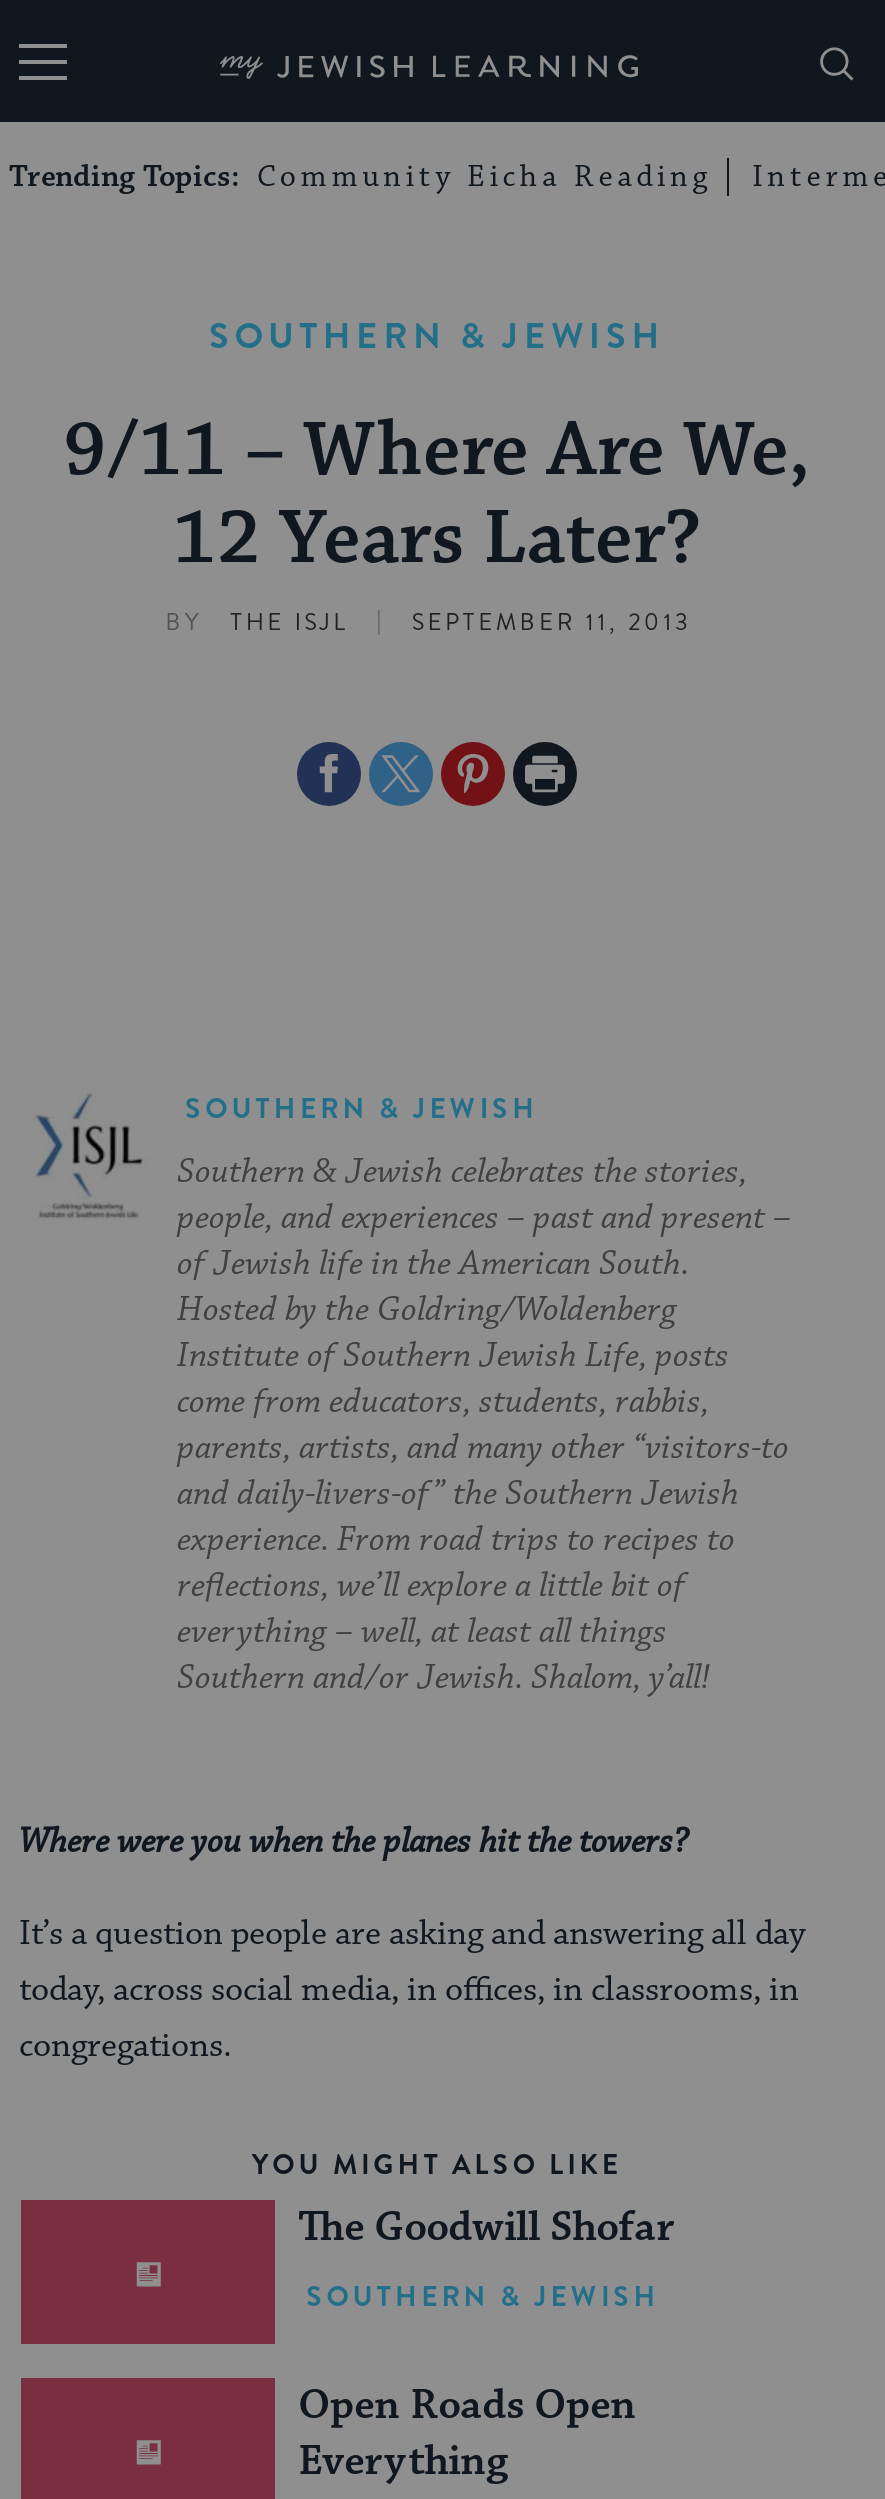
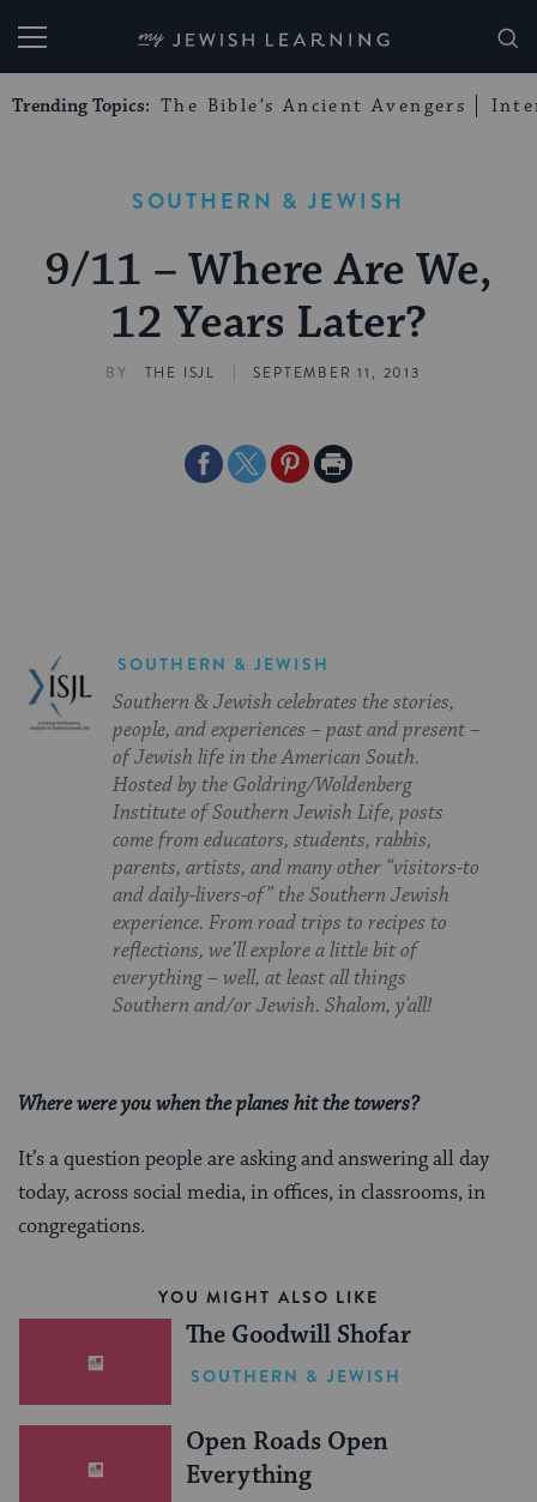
- Trending Topics: Community Eicha Reading
+ Trending Topics: The Bible’s Ancient Avengers
